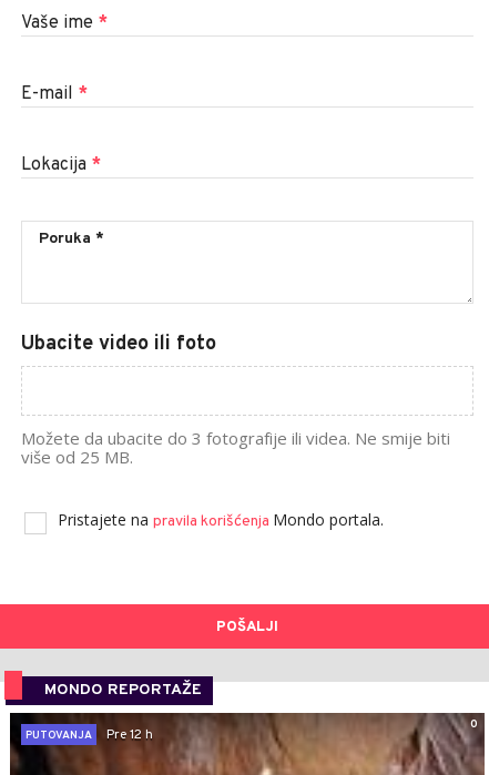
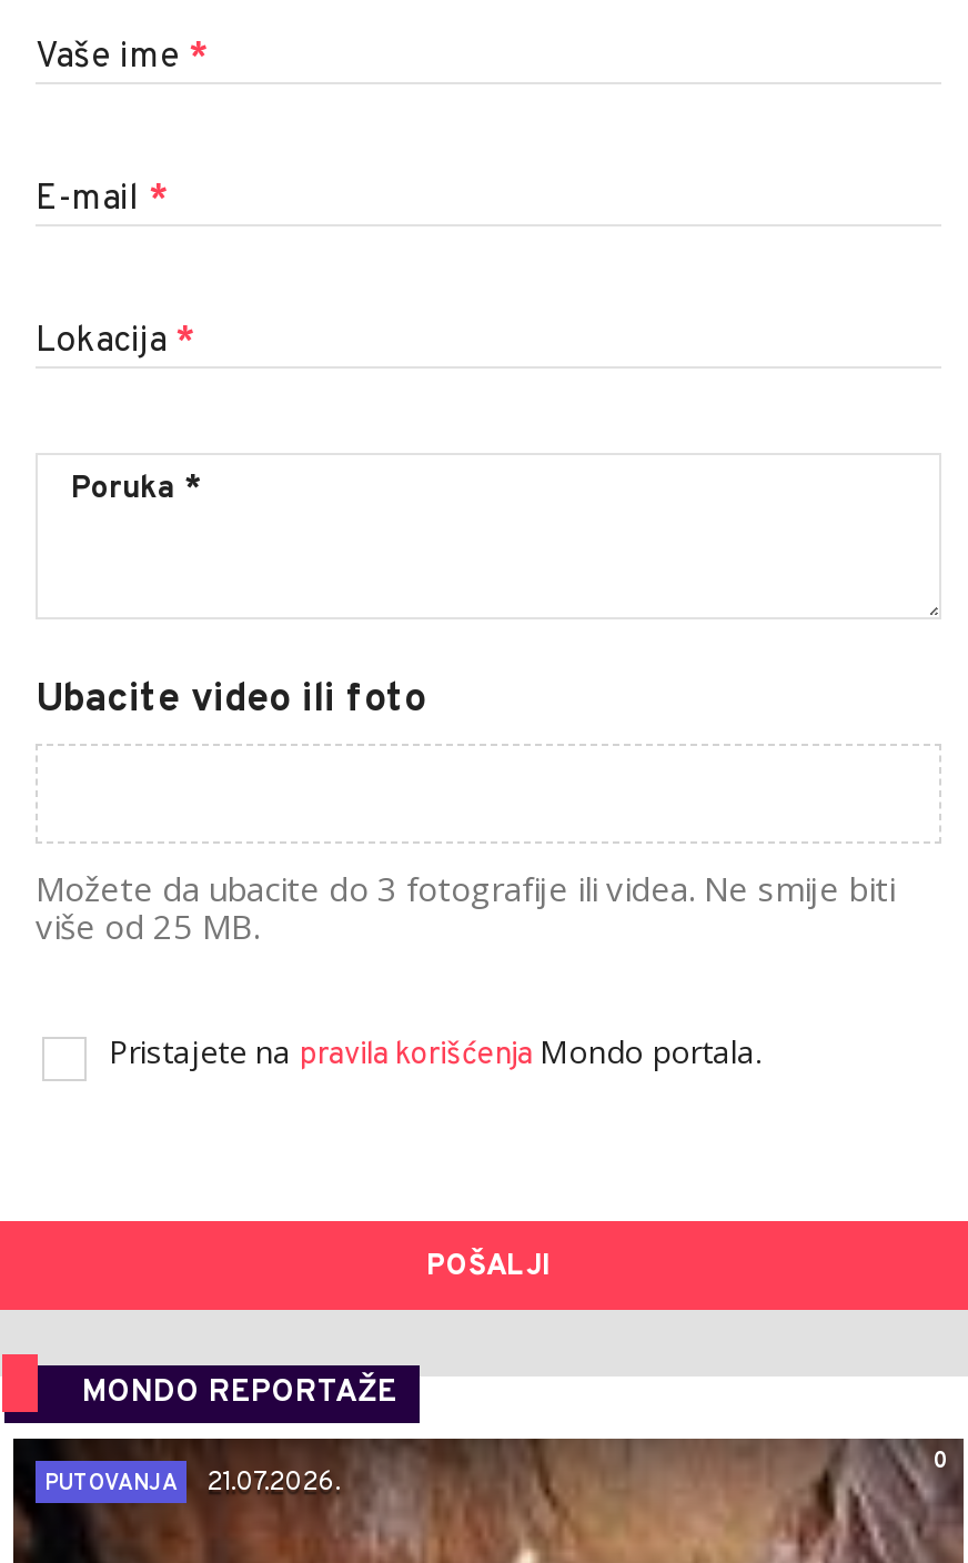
- PUTOVANJA Pre 12 h
+ PUTOVANJA 21.07.2026.
